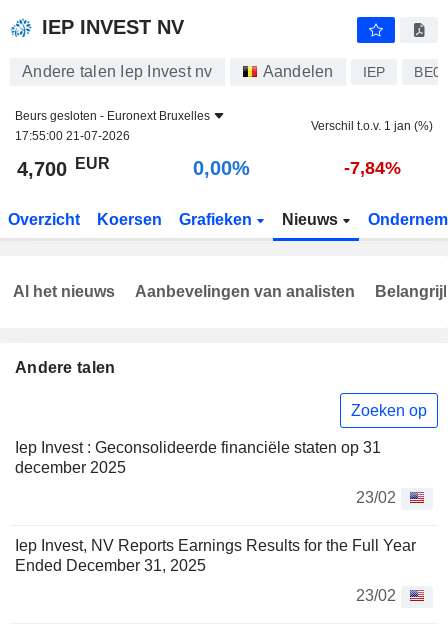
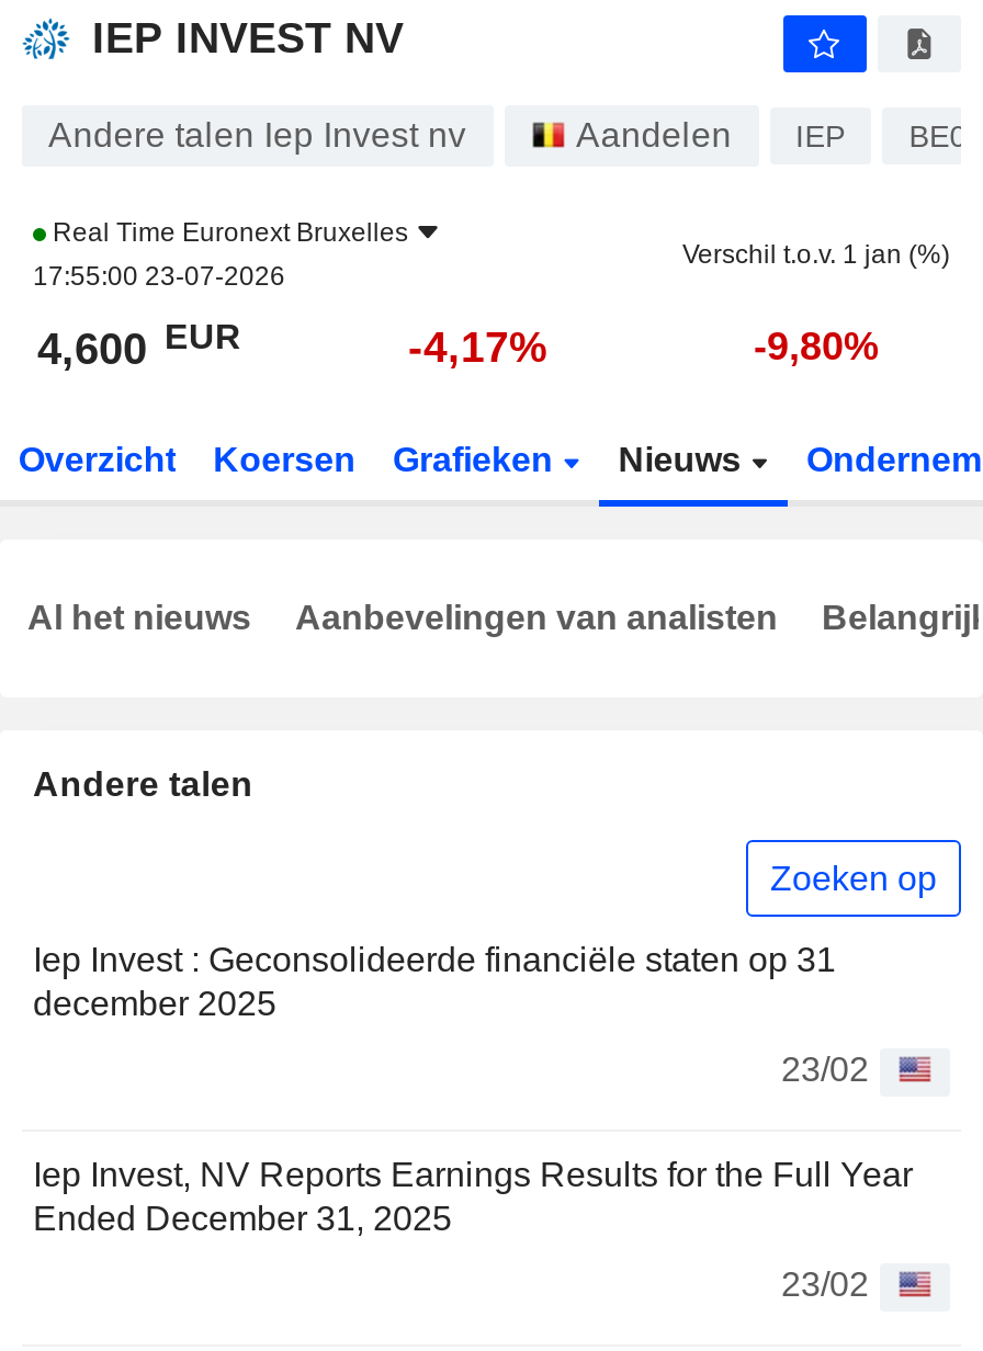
- Beurs gesloten - Euronext Bruxelles
- 17:55:00 21-07-2026
+ Real Time Euronext Bruxelles
+ 17:55:00 23-07-2026

- 4,700 EUR
+ 4,600 EUR

- 0,00%
+ -4,17%

- -7,84%
+ -9,80%
